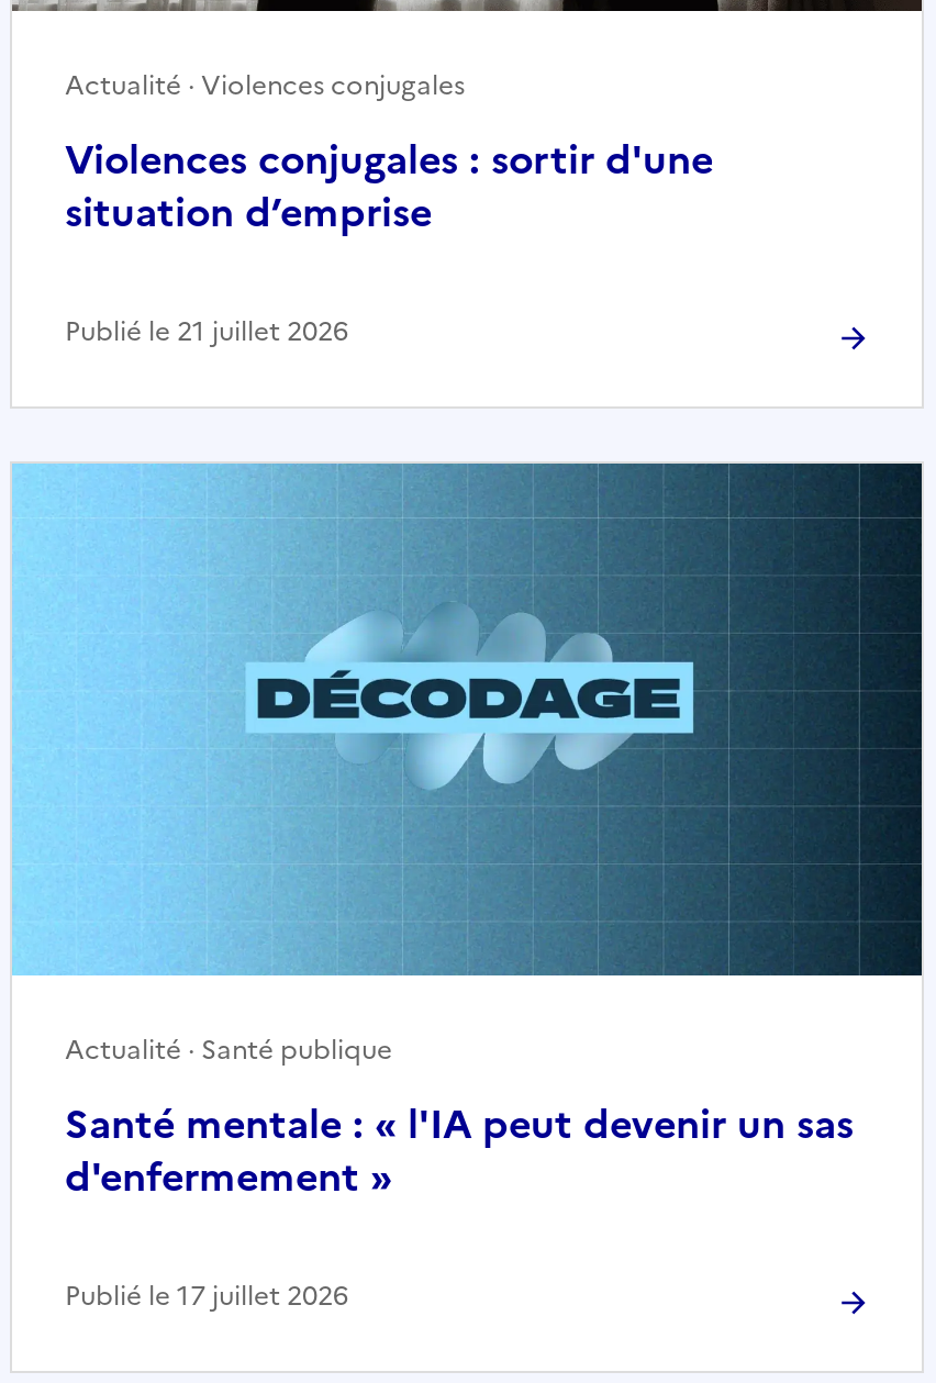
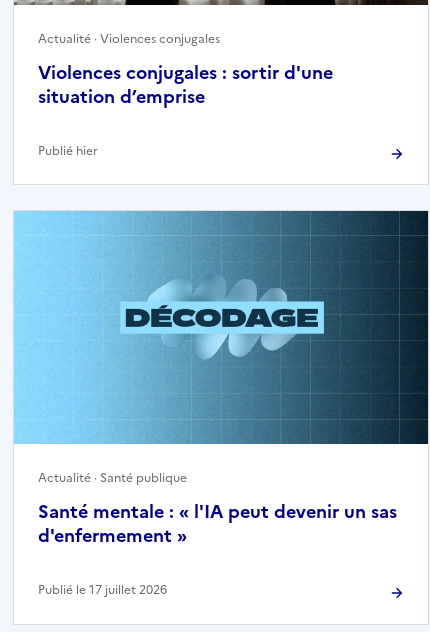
- Publié le 21 juillet 2026
+ Publié hier
